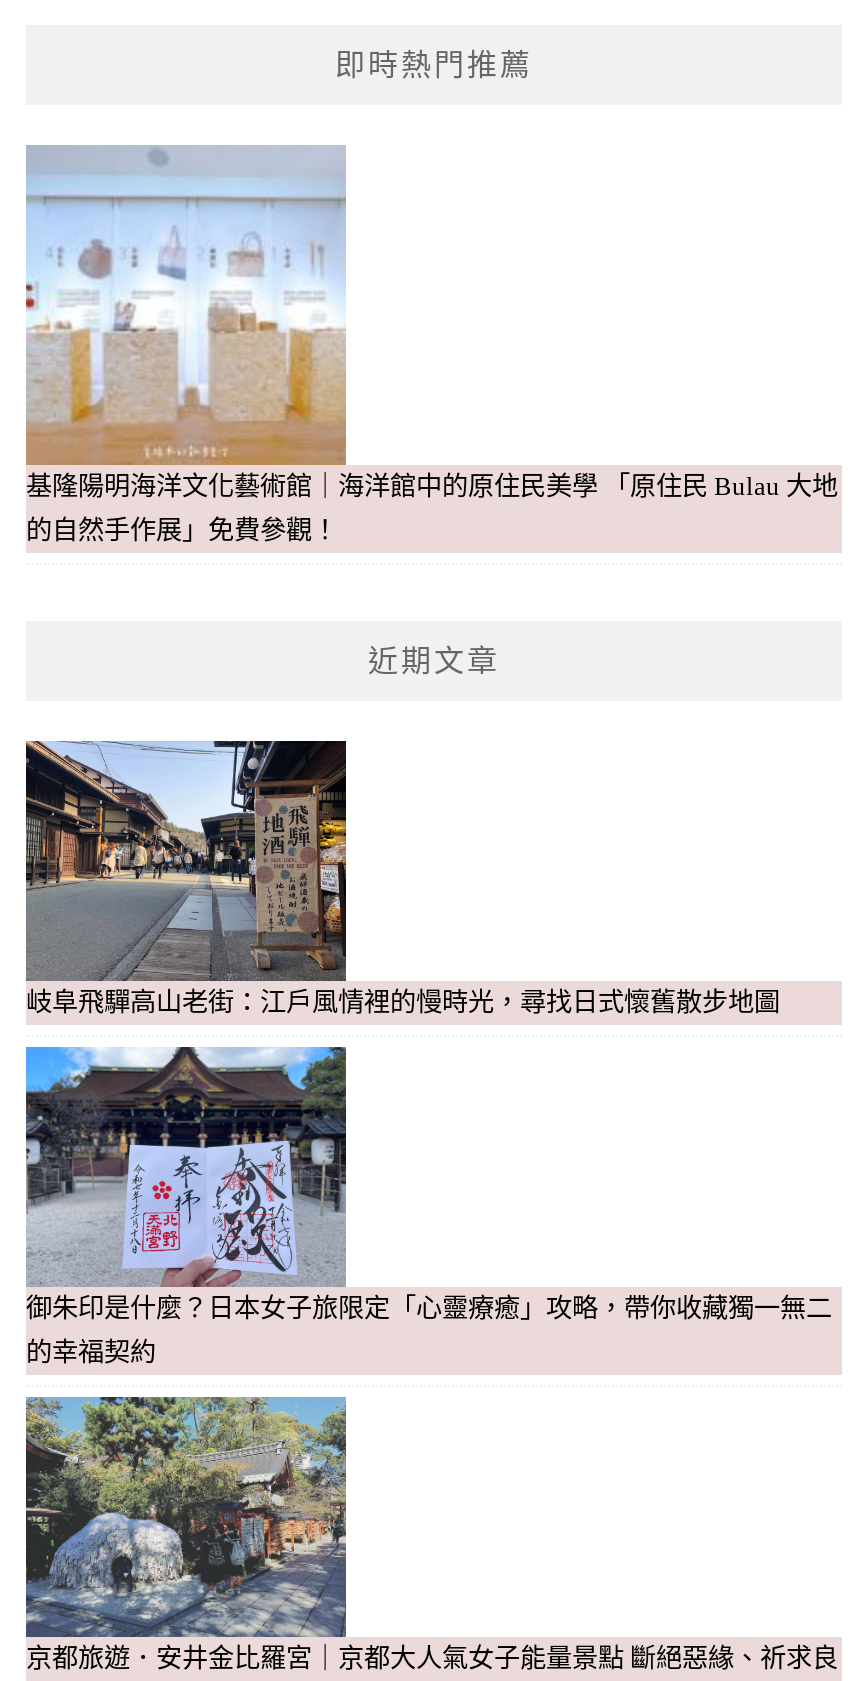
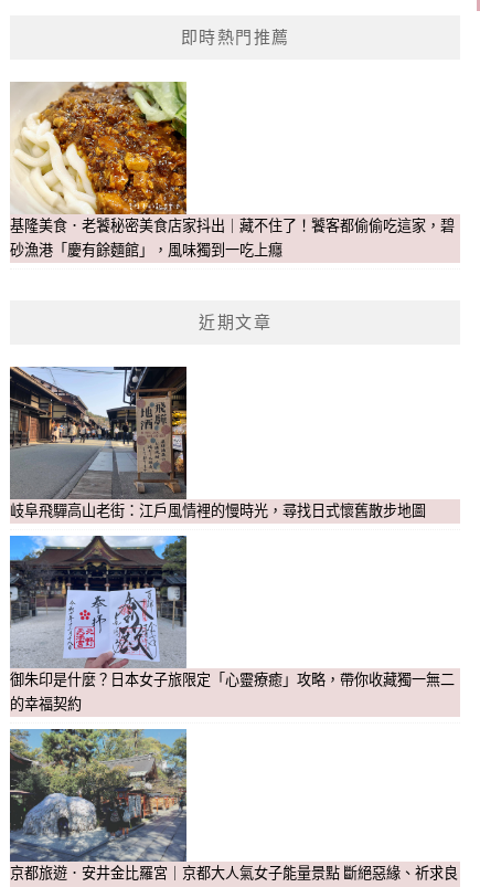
- [image]
+ [image]

- 基隆陽明海洋文化藝術館｜海洋館中的原住民美學 「原住民 Bulau 大地
+ 基隆美食．老饕秘密美食店家抖出｜藏不住了！饕客都偷偷吃這家，碧

- 的自然手作展」免費參觀！
+ 砂漁港「慶有餘麵館」，風味獨到一吃上癮
